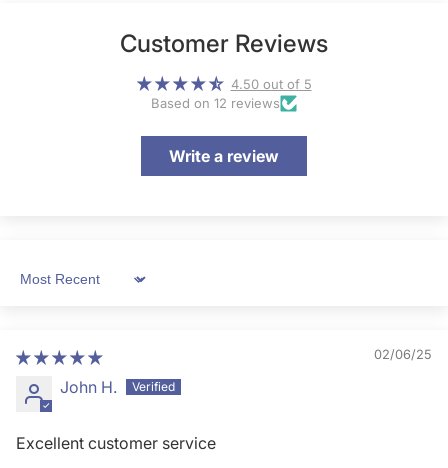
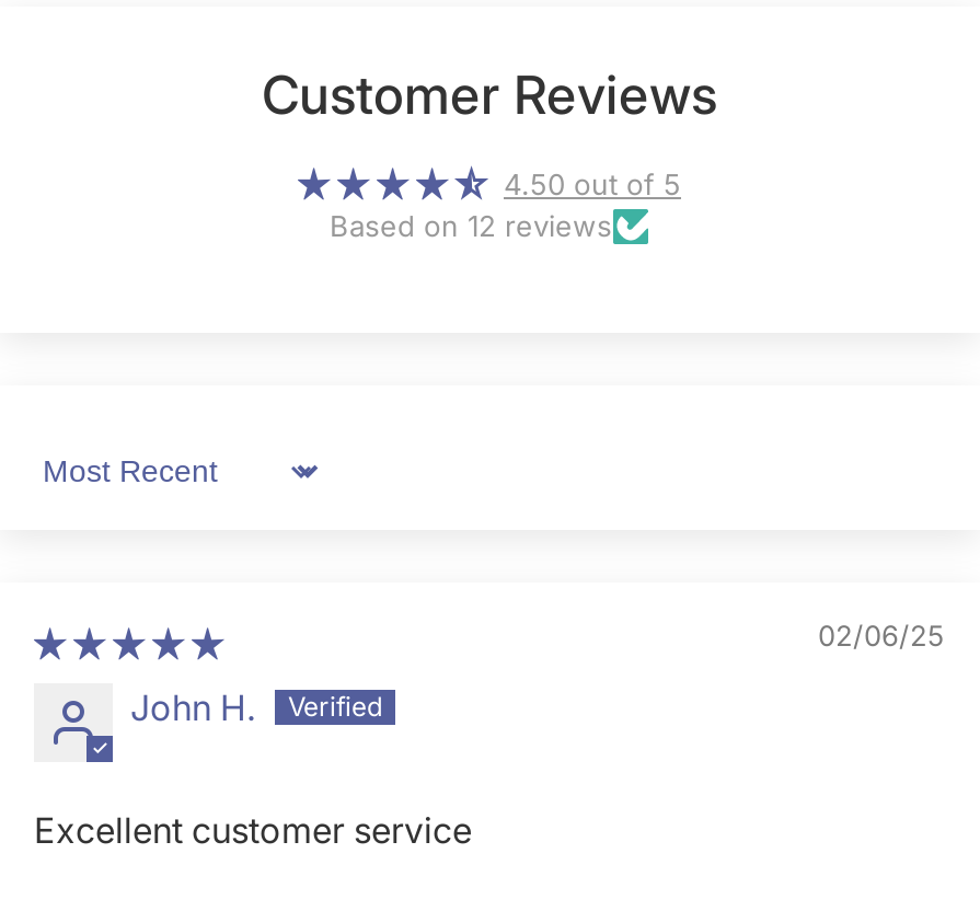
- Write a review
